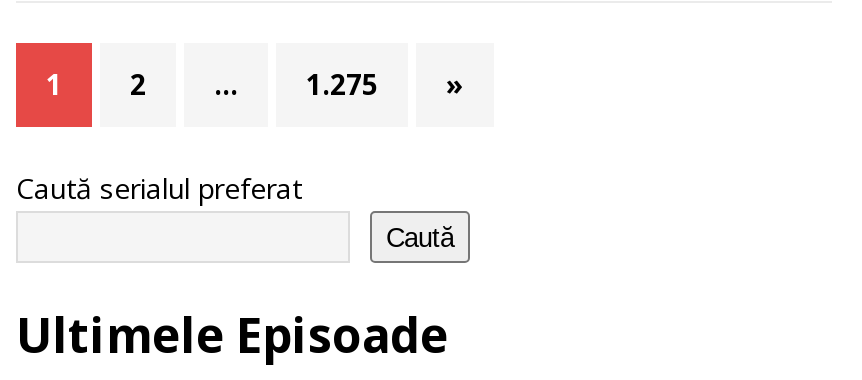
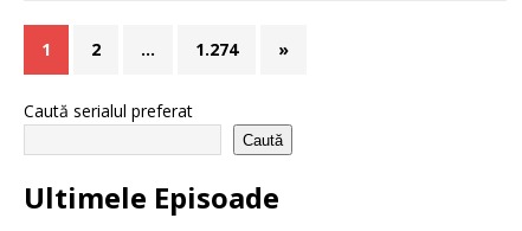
- 1.275
+ 1.274
